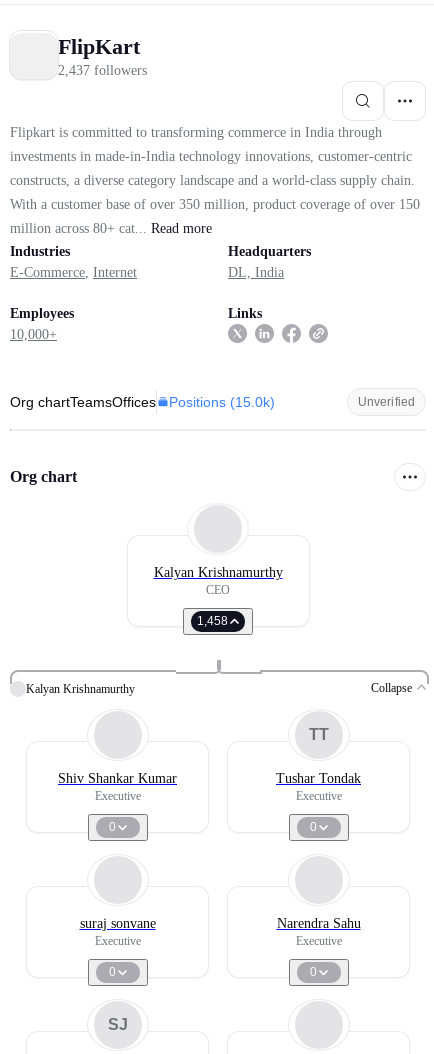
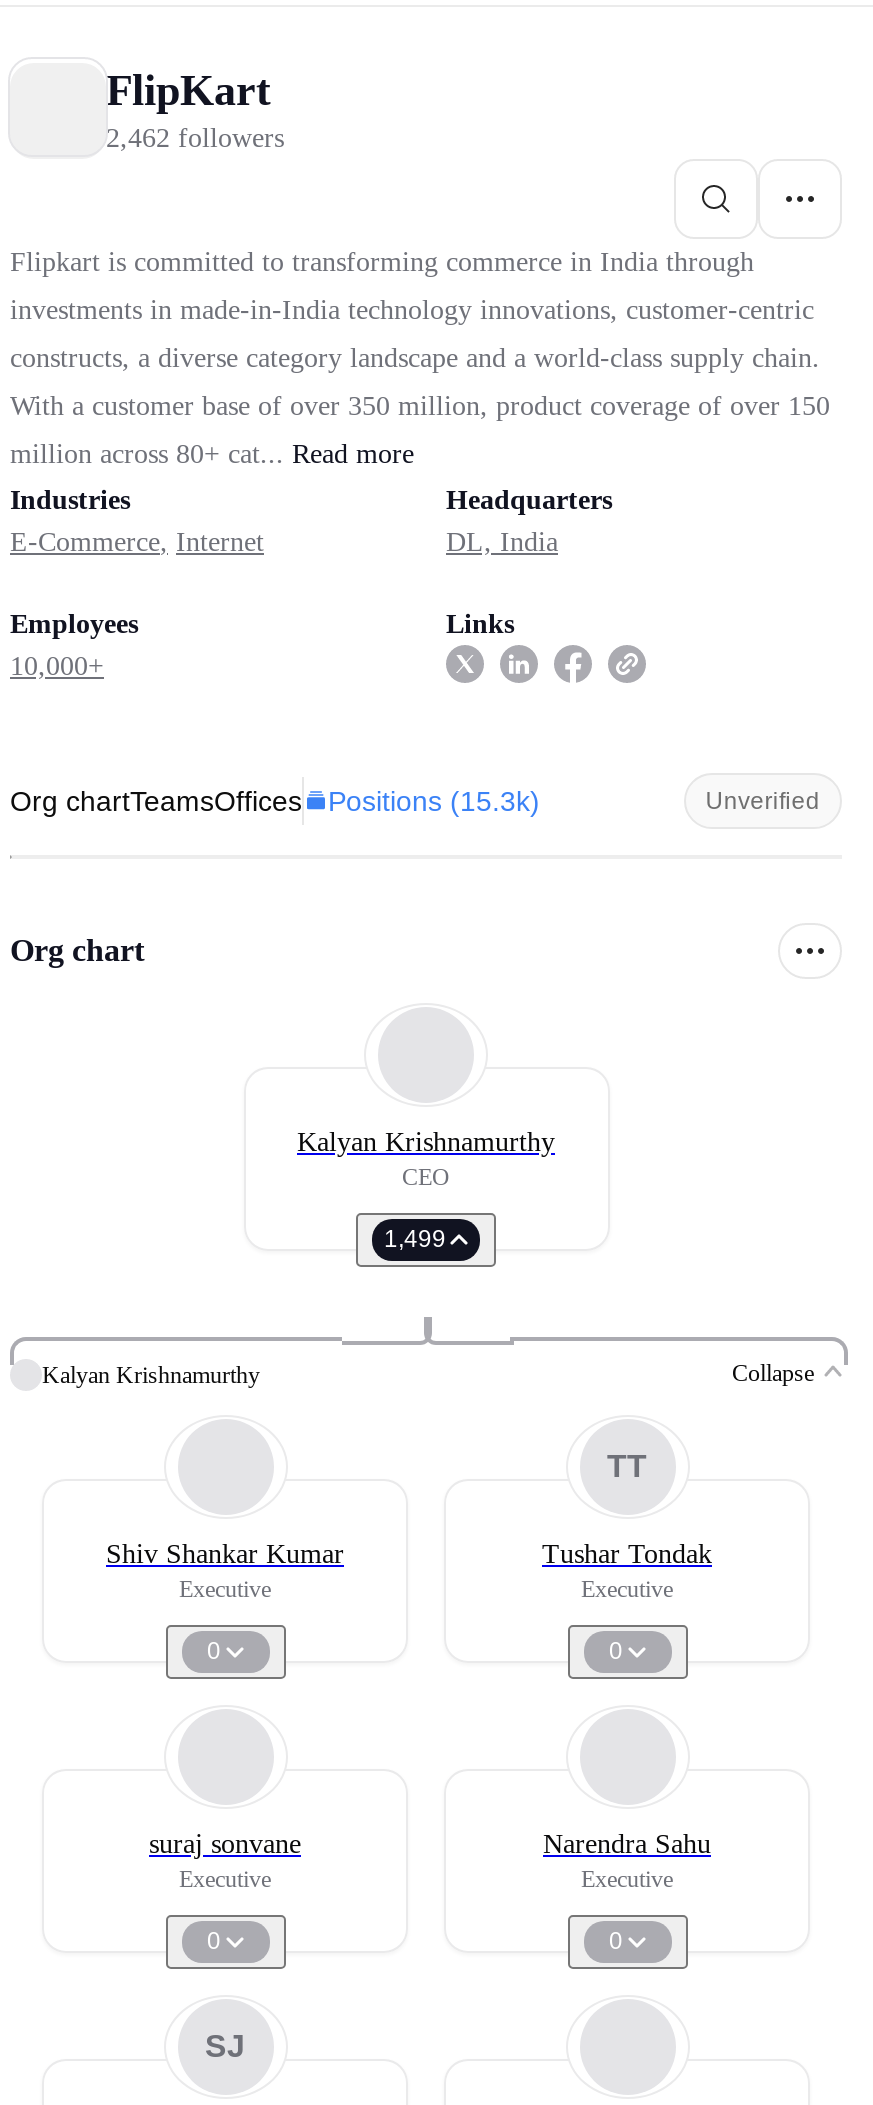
- 2,437 followers
+ 2,462 followers

- Org chartTeamsOffices Positions (15.0k)
+ Org chartTeamsOffices Positions (15.3k)

- 1,458
+ 1,499
